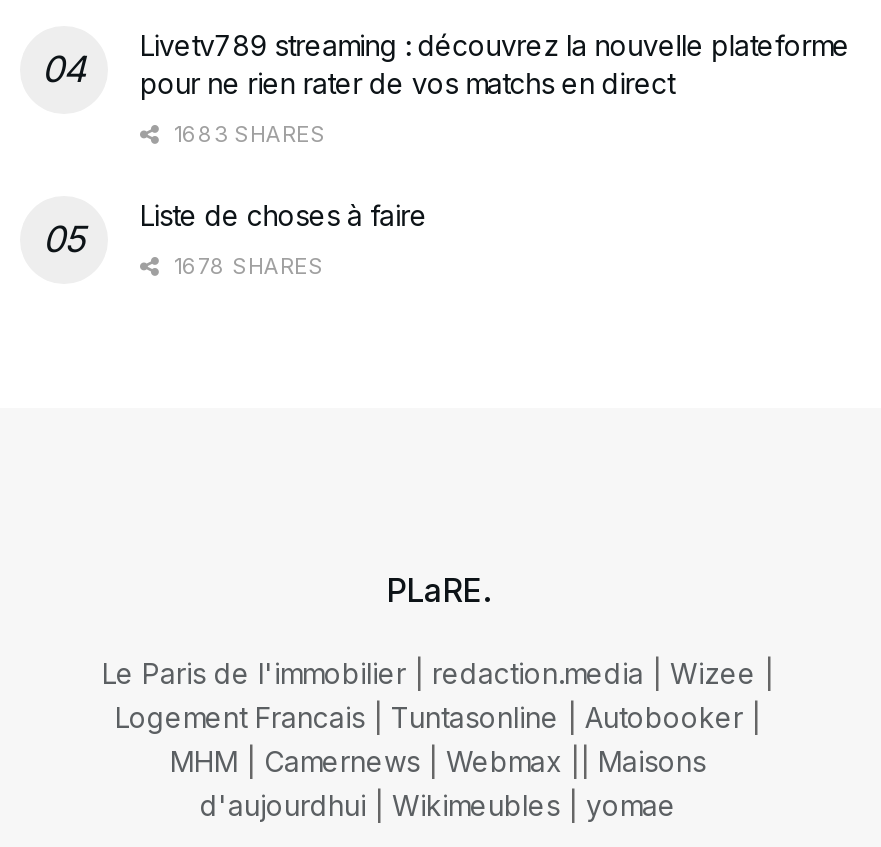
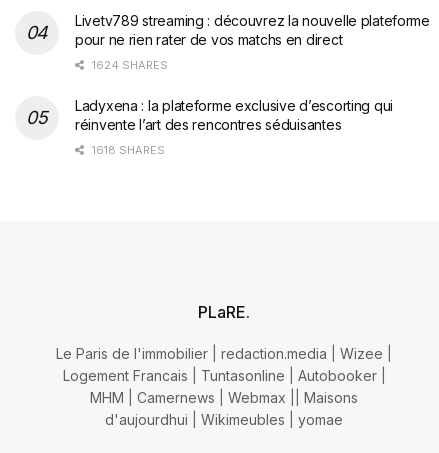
- 1683 SHARES
+ 1624 SHARES

- Liste de choses à faire
+ Ladyxena : la plateforme exclusive d’escorting qui
+ réinvente l’art des rencontres séduisantes

- 1678 SHARES
+ 1618 SHARES
